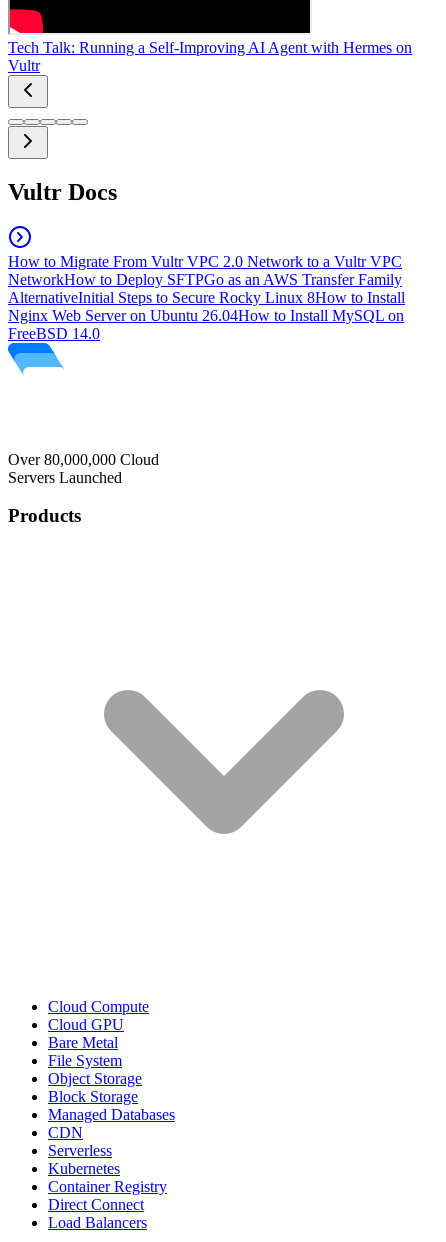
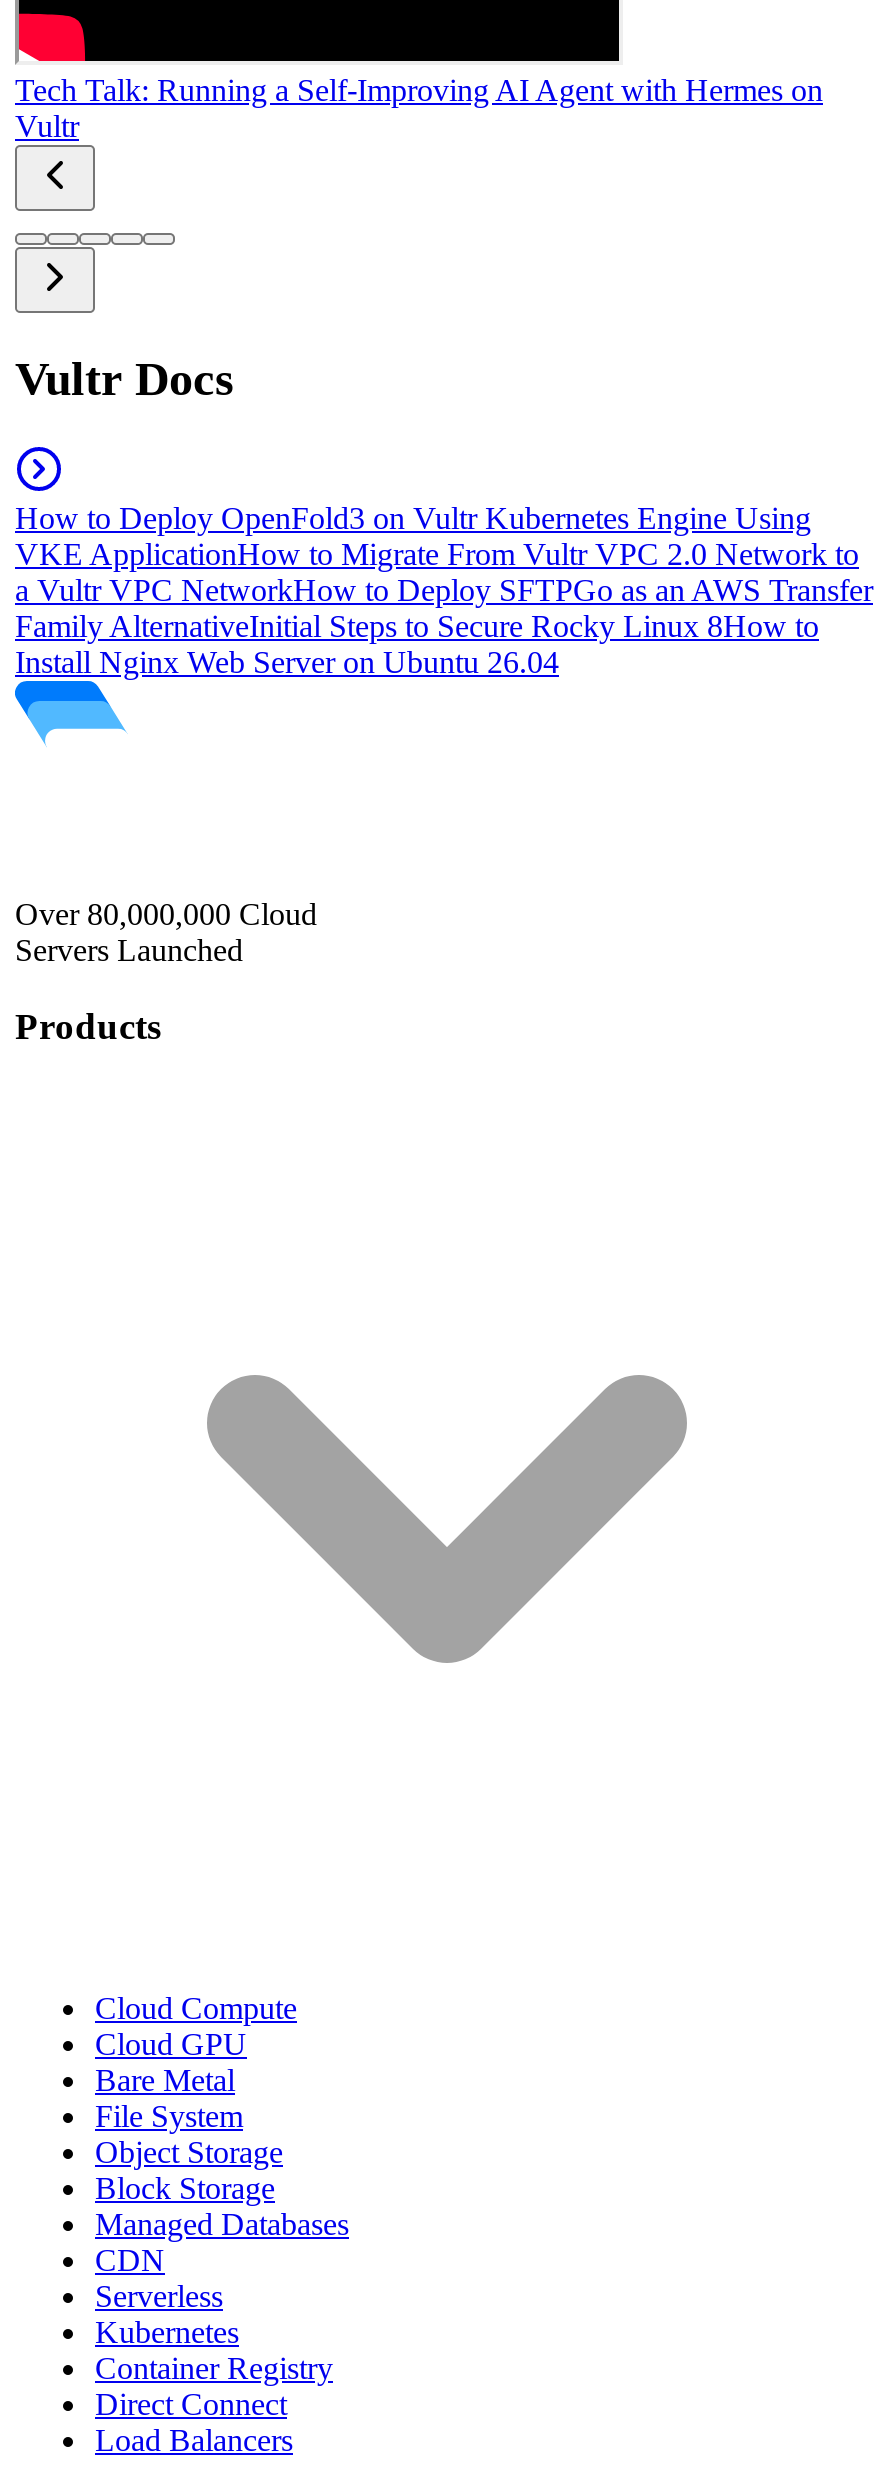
- How to Migrate From Vultr VPC 2.0 Network to a Vultr VPC
- NetworkHow to Deploy SFTPGo as an AWS Transfer Family
- AlternativeInitial Steps to Secure Rocky Linux 8How to Install
- Nginx Web Server on Ubuntu 26.04How to Install MySQL on
- FreeBSD 14.0
+ How to Deploy OpenFold3 on Vultr Kubernetes Engine Using
+ VKE ApplicationHow to Migrate From Vultr VPC 2.0 Network to
+ a Vultr VPC NetworkHow to Deploy SFTPGo as an AWS Transfer
+ Family AlternativeInitial Steps to Secure Rocky Linux 8How to
+ Install Nginx Web Server on Ubuntu 26.04
